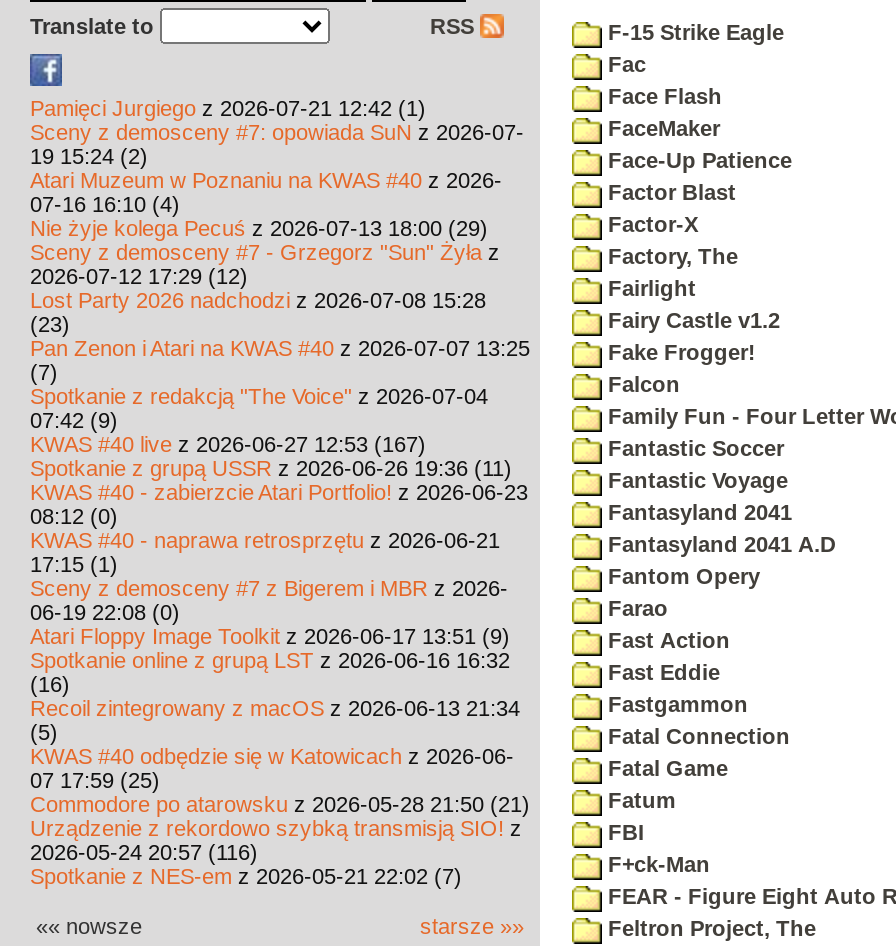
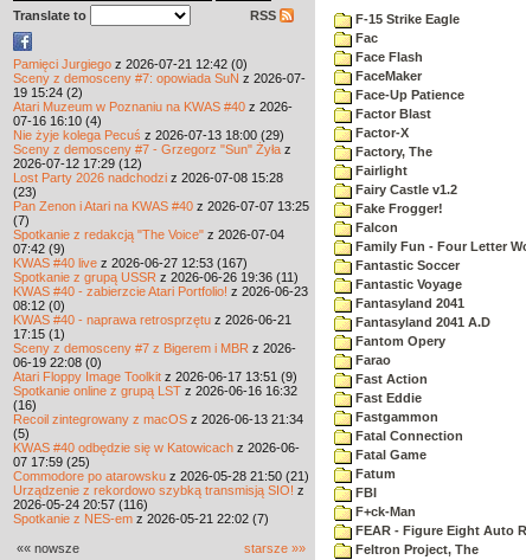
- Pamięci Jurgiego z 2026-07-21 12:42 (1)
+ Pamięci Jurgiego z 2026-07-21 12:42 (0)
